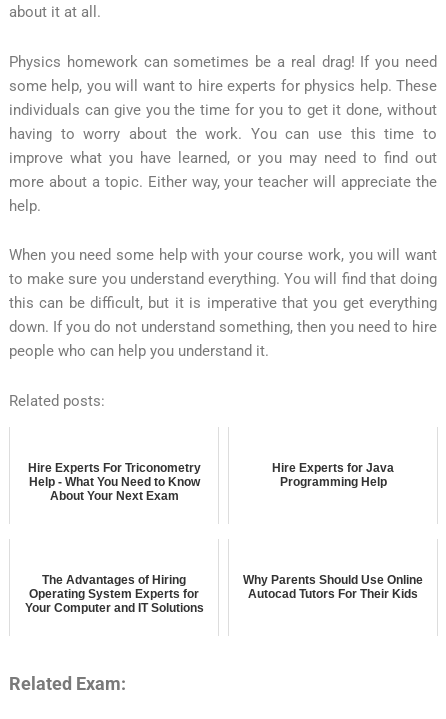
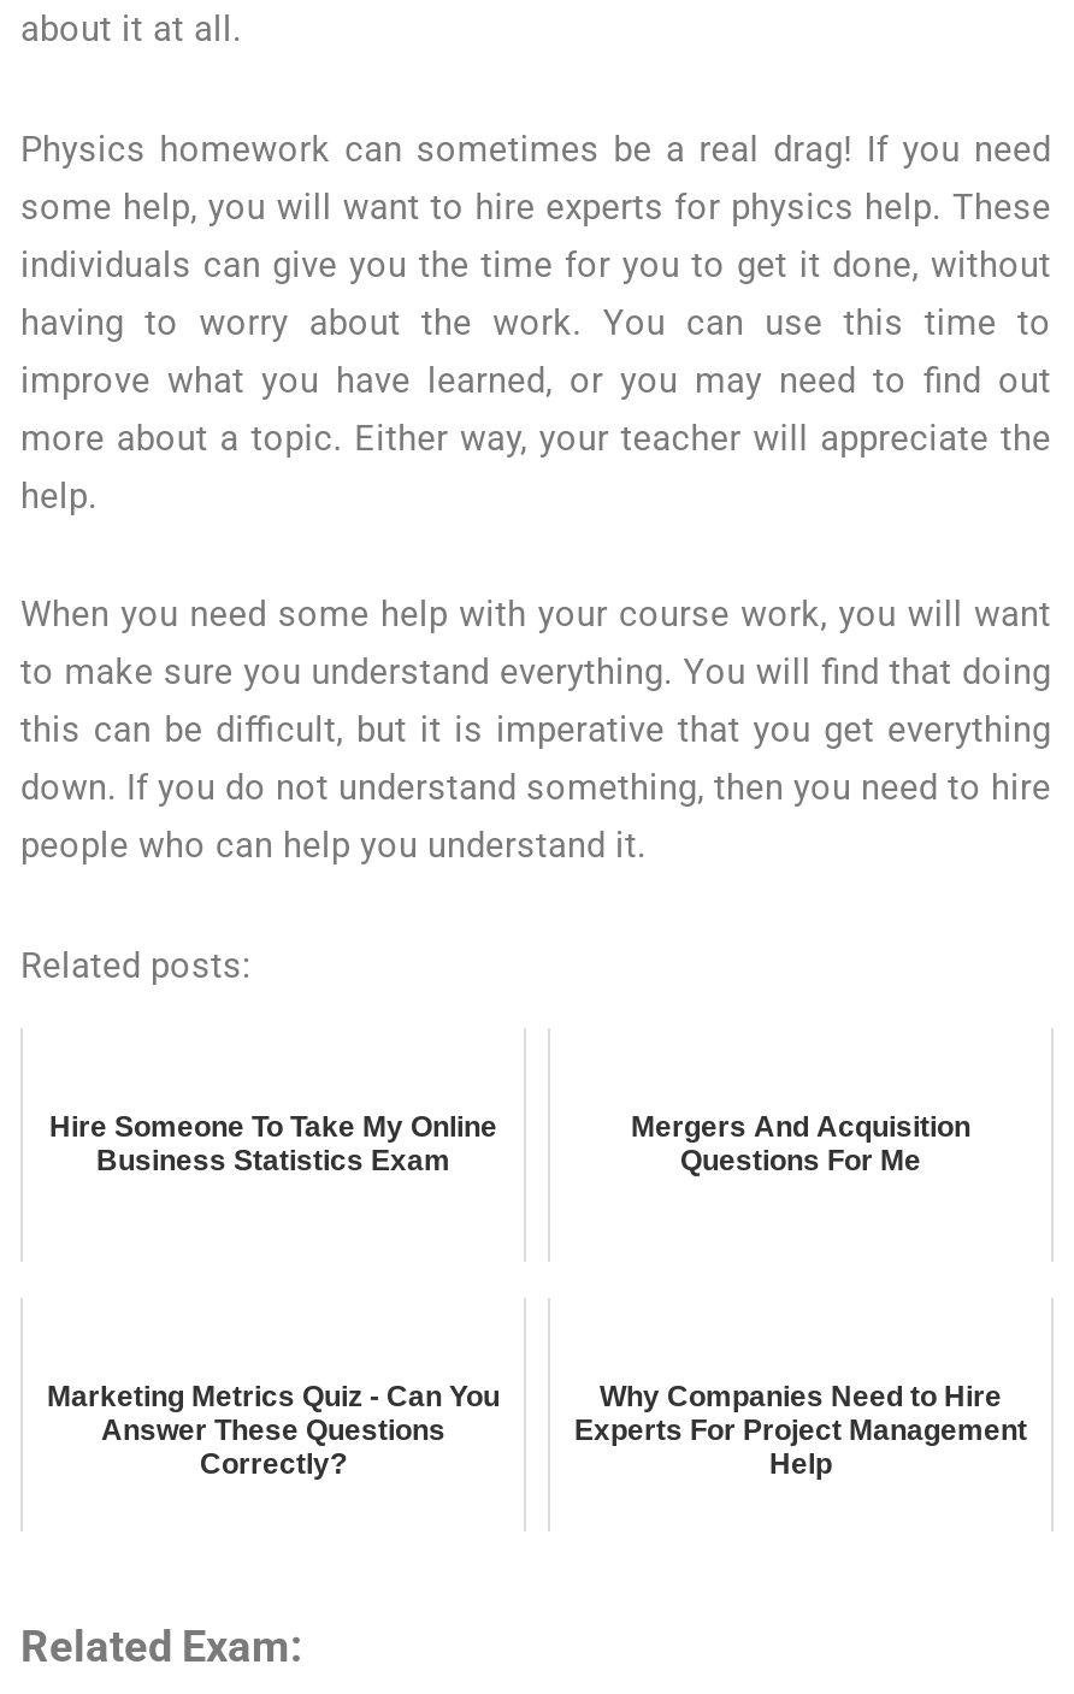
- Hire Experts For Triconometry
- Help - What You Need to Know
- About Your Next Exam
+ Hire Someone To Take My Online
+ Business Statistics Exam

- Hire Experts for Java
- Programming Help
+ Mergers And Acquisition
+ Questions For Me

- The Advantages of Hiring
- Operating System Experts for
- Your Computer and IT Solutions
+ Marketing Metrics Quiz - Can You
+ Answer These Questions
+ Correctly?

- Why Parents Should Use Online
- Autocad Tutors For Their Kids
+ Why Companies Need to Hire
+ Experts For Project Management
+ Help
